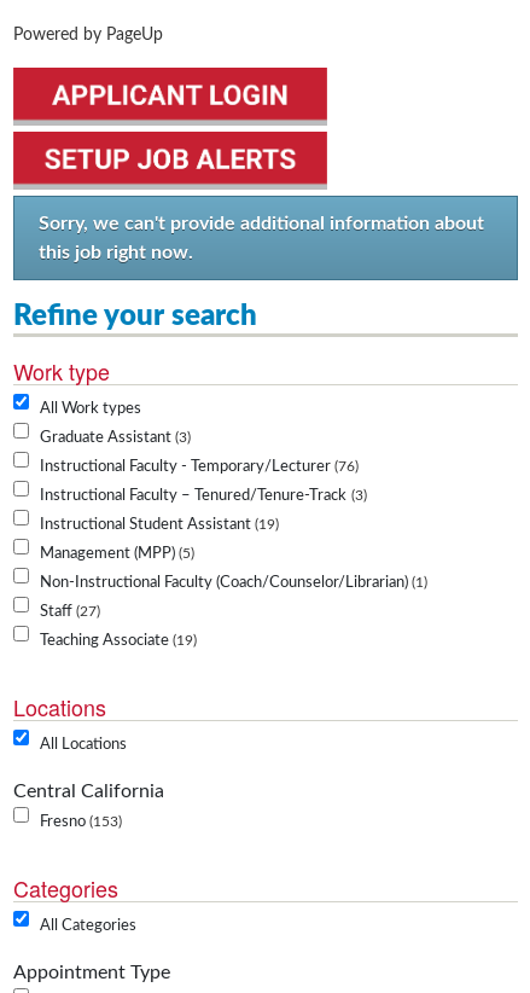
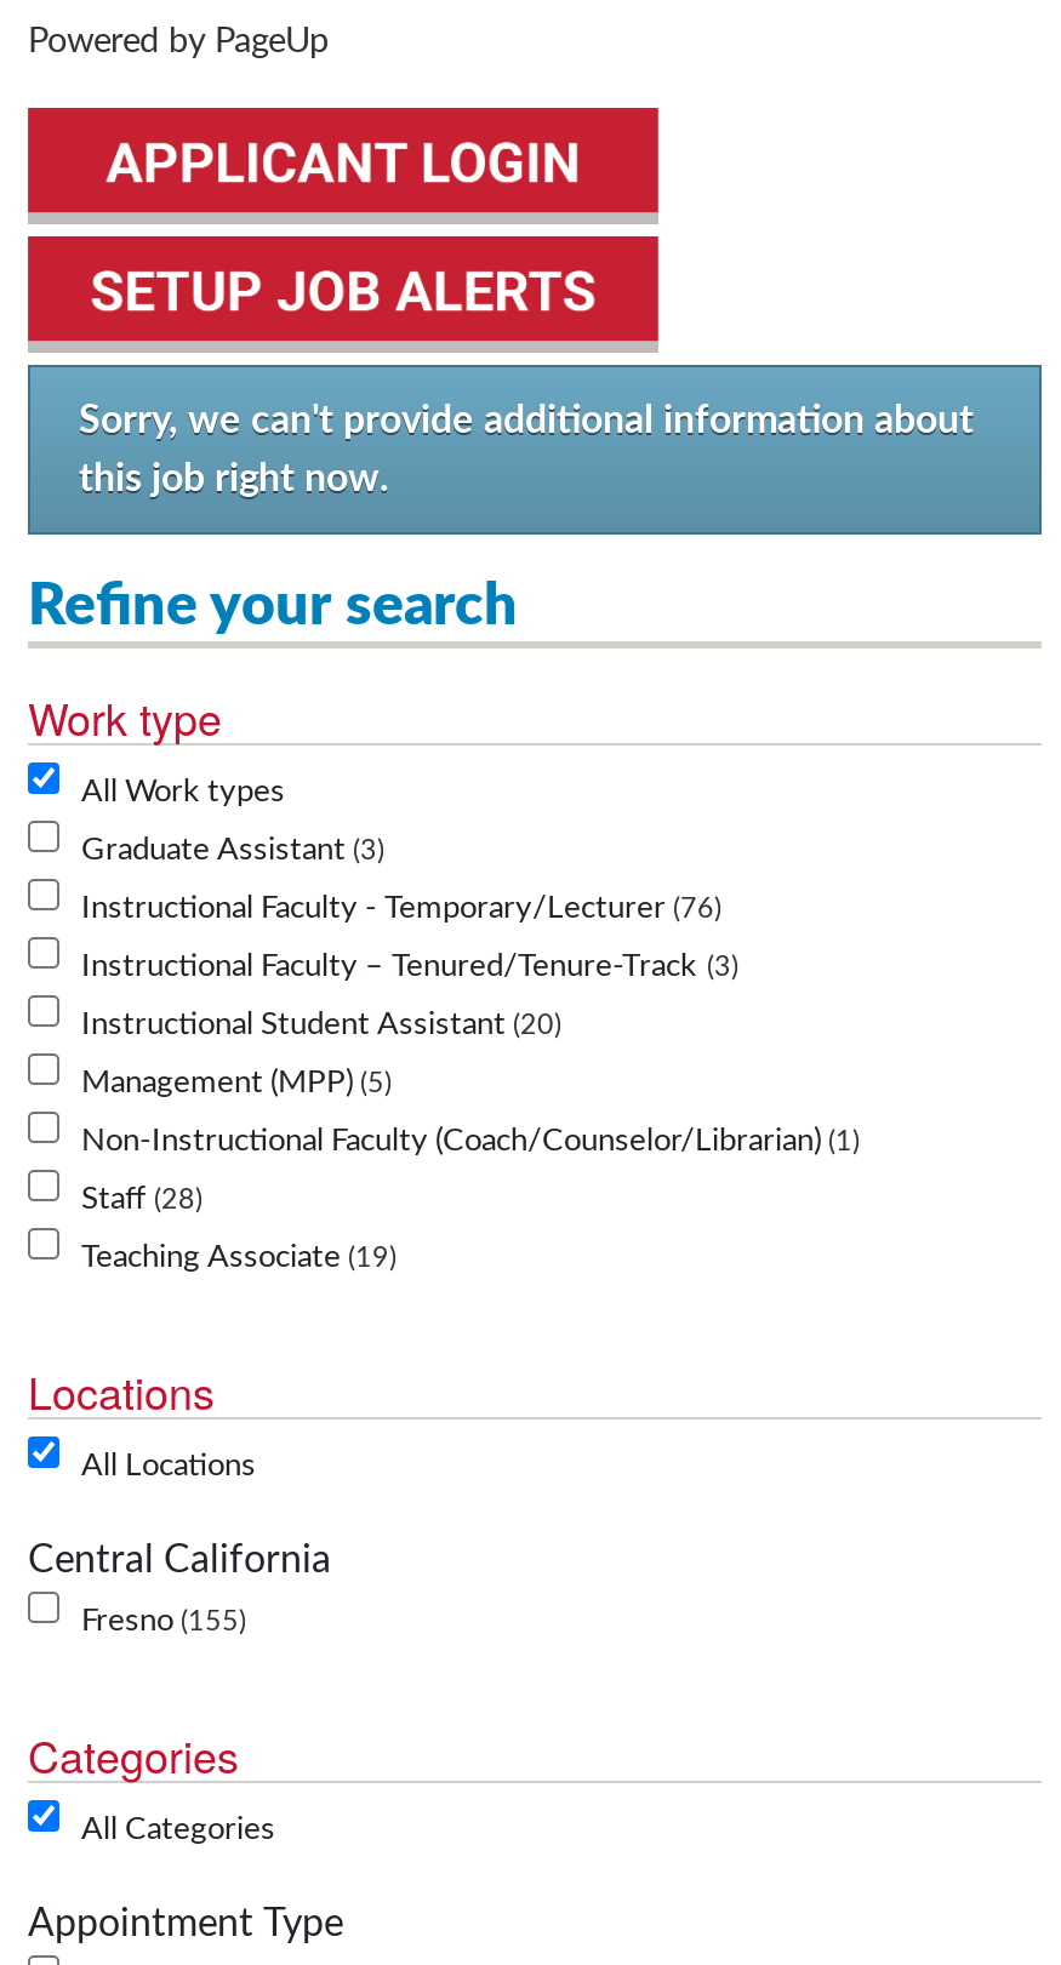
- Instructional Student Assistant 19
+ Instructional Student Assistant 20

- Staff 27
+ Staff 28

- Fresno 153
+ Fresno 155
